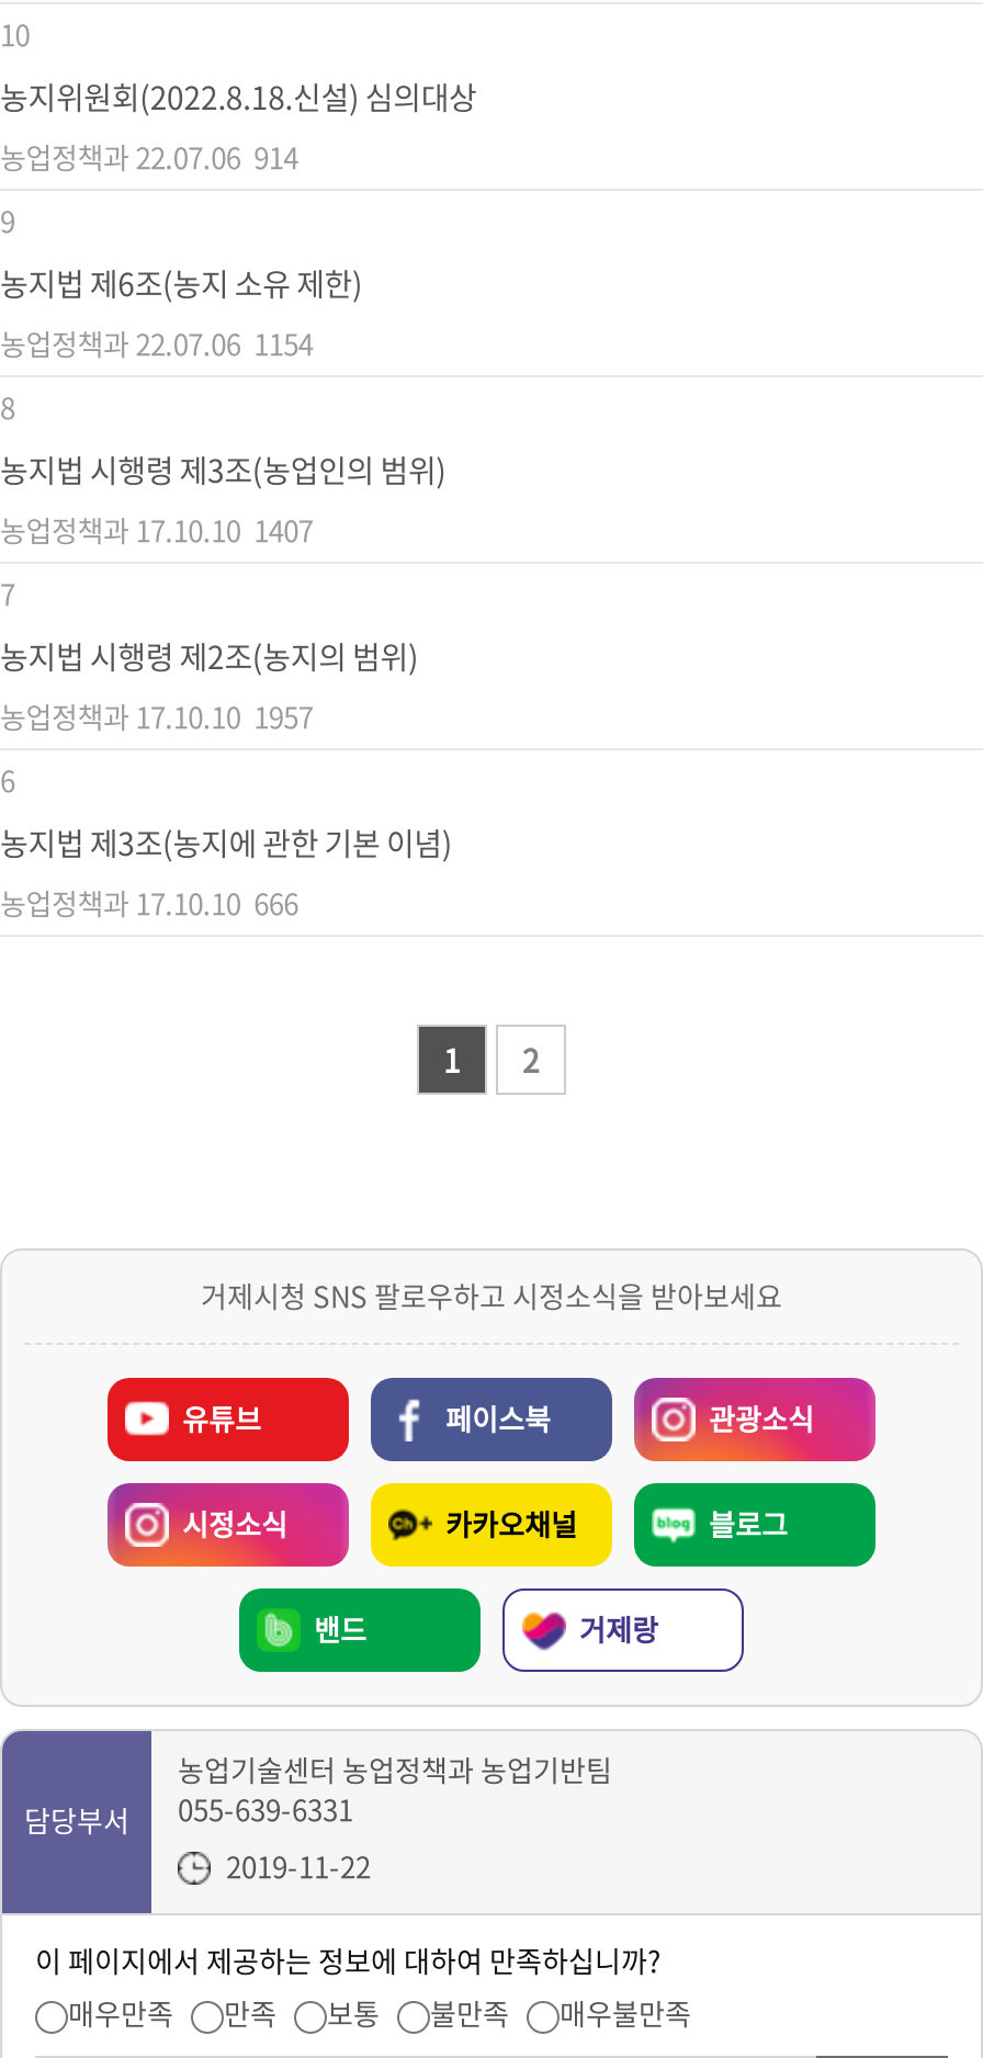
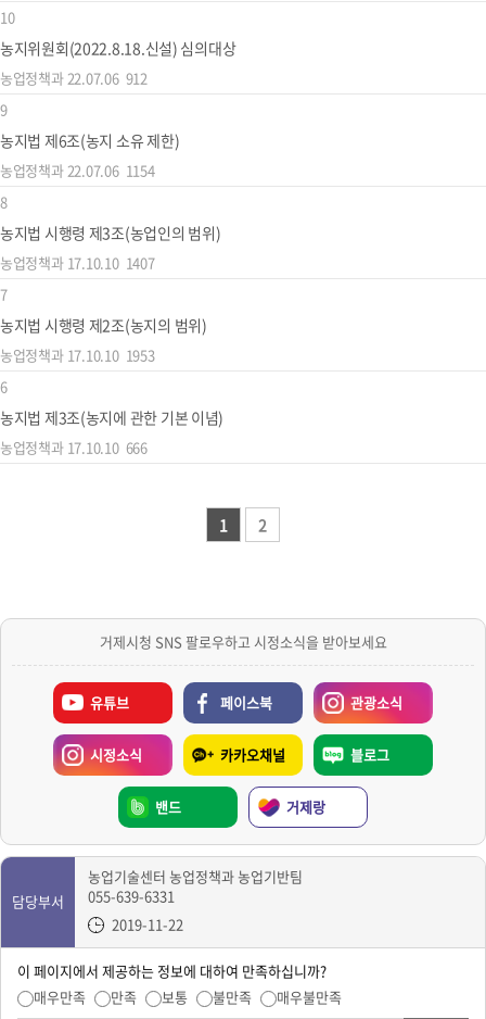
- 농업정책과 22.07.06 914
+ 농업정책과 22.07.06 912

- 농업정책과 17.10.10 1957
+ 농업정책과 17.10.10 1953
